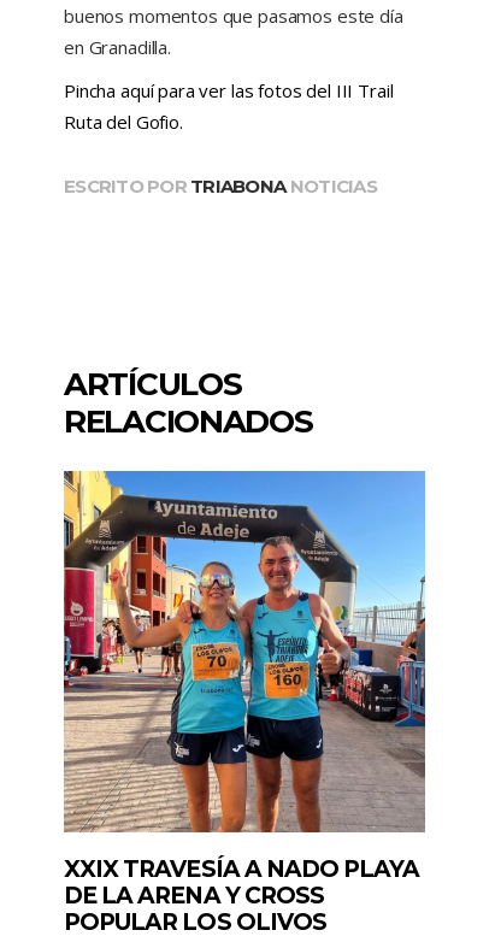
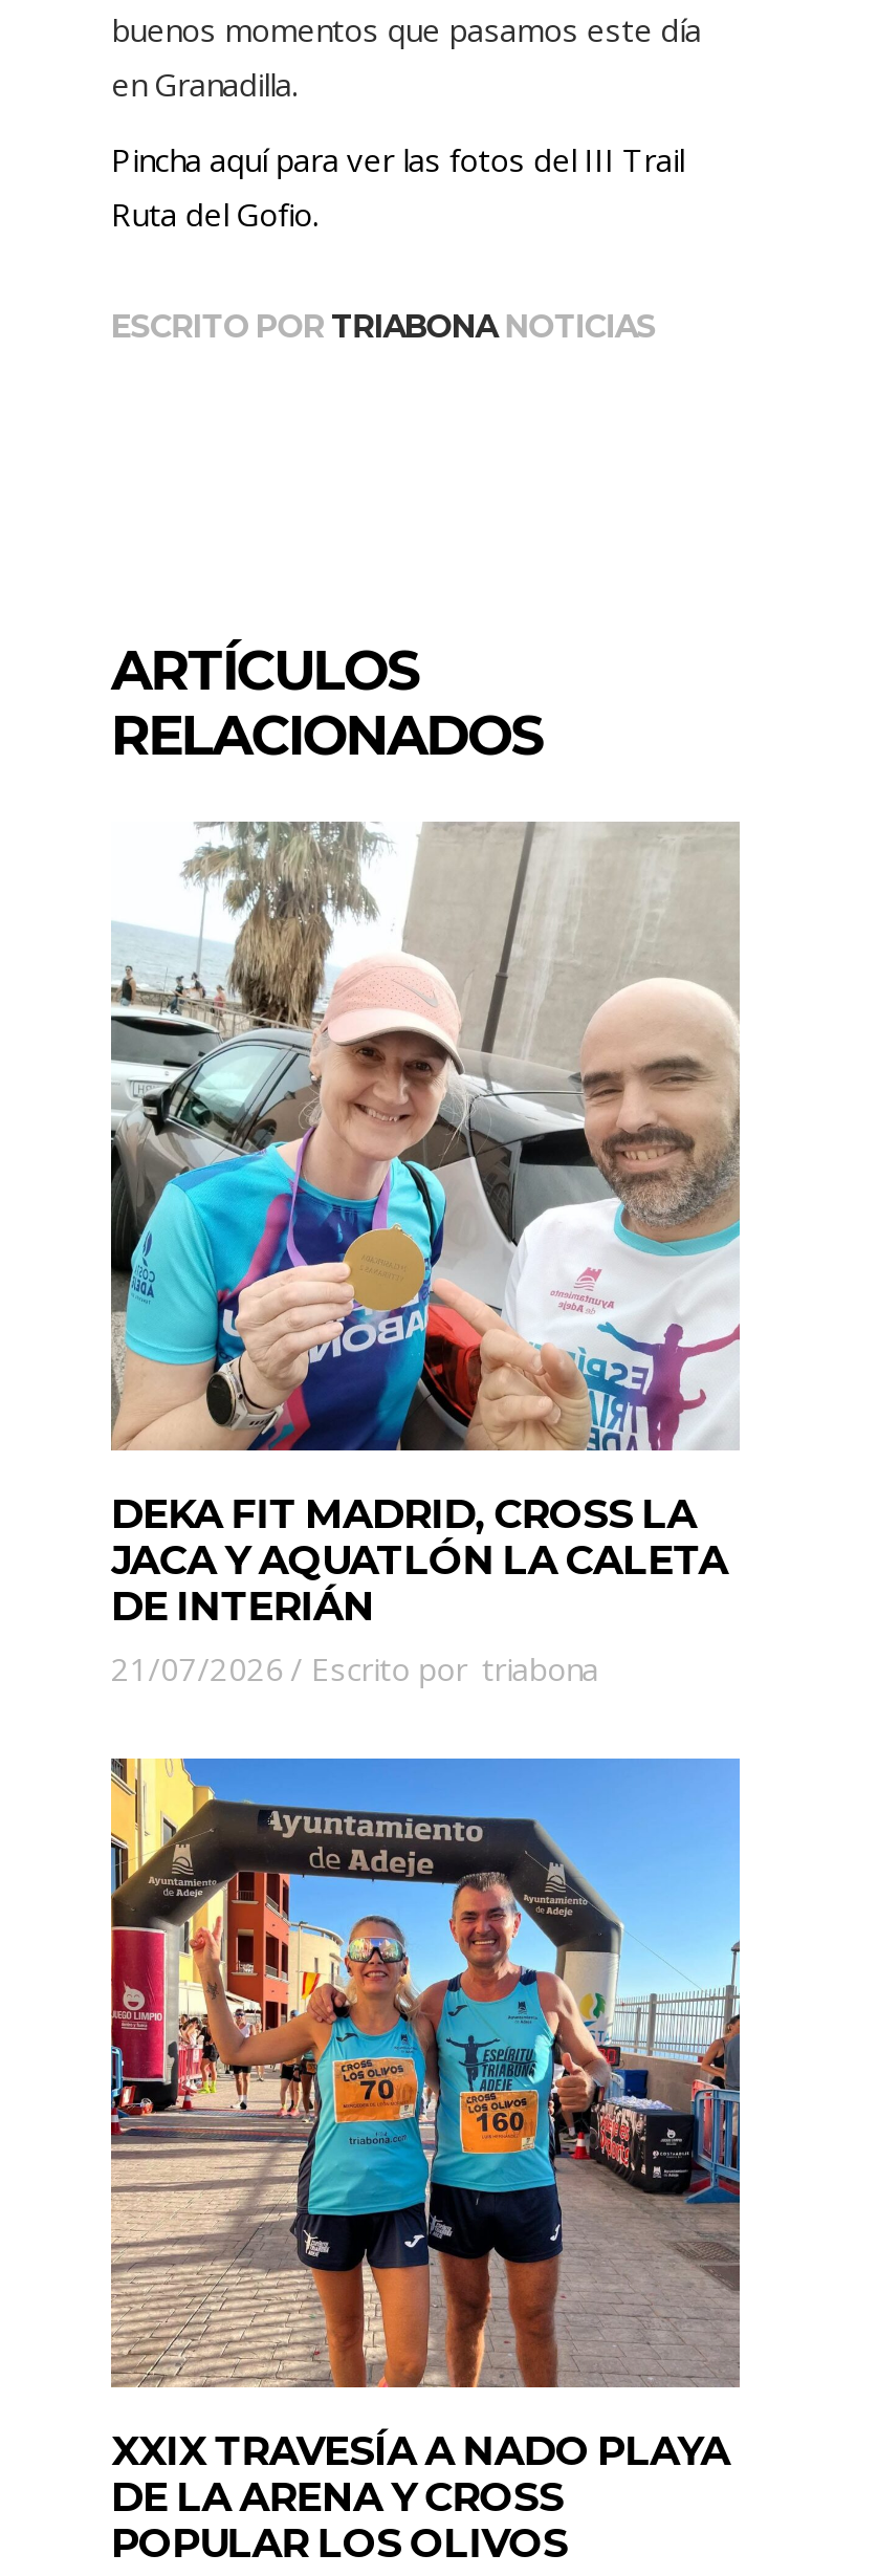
+ [image]
+ DEKA FIT MADRID, CROSS LA
+ JACA Y AQUATLÓN LA CALETA
+ DE INTERIÁN
+ 21/07/2026
+ Escrito por triabona
